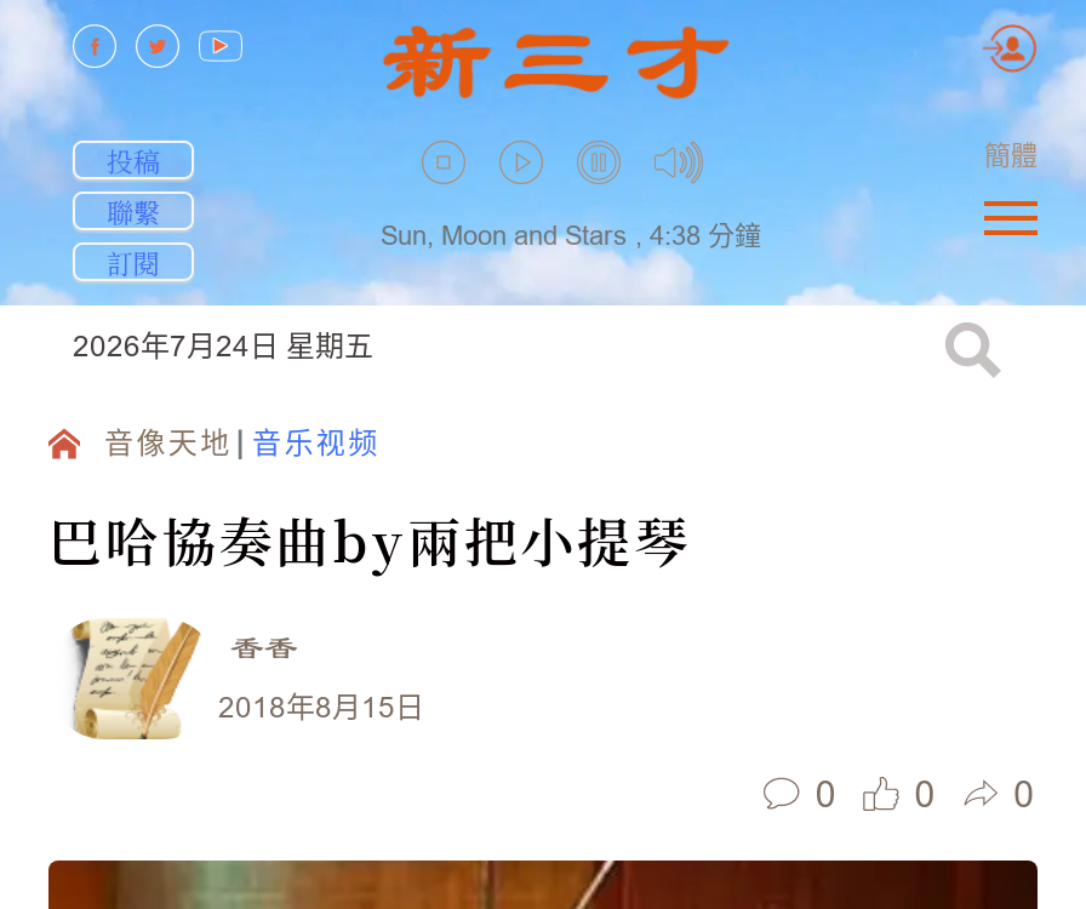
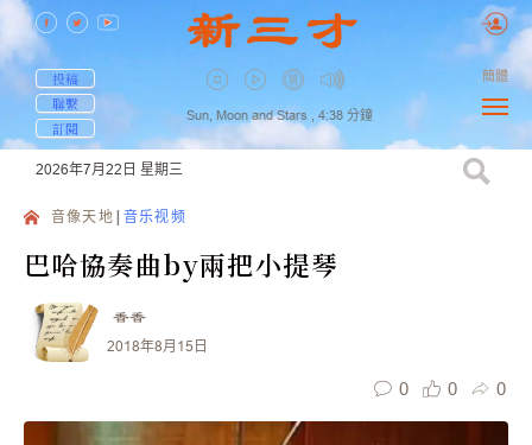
- 2026年7月24日 星期五
+ 2026年7月22日 星期三
